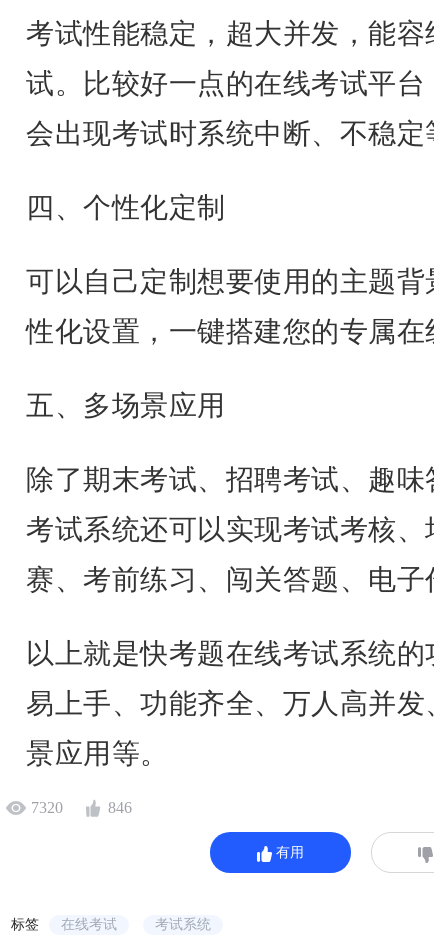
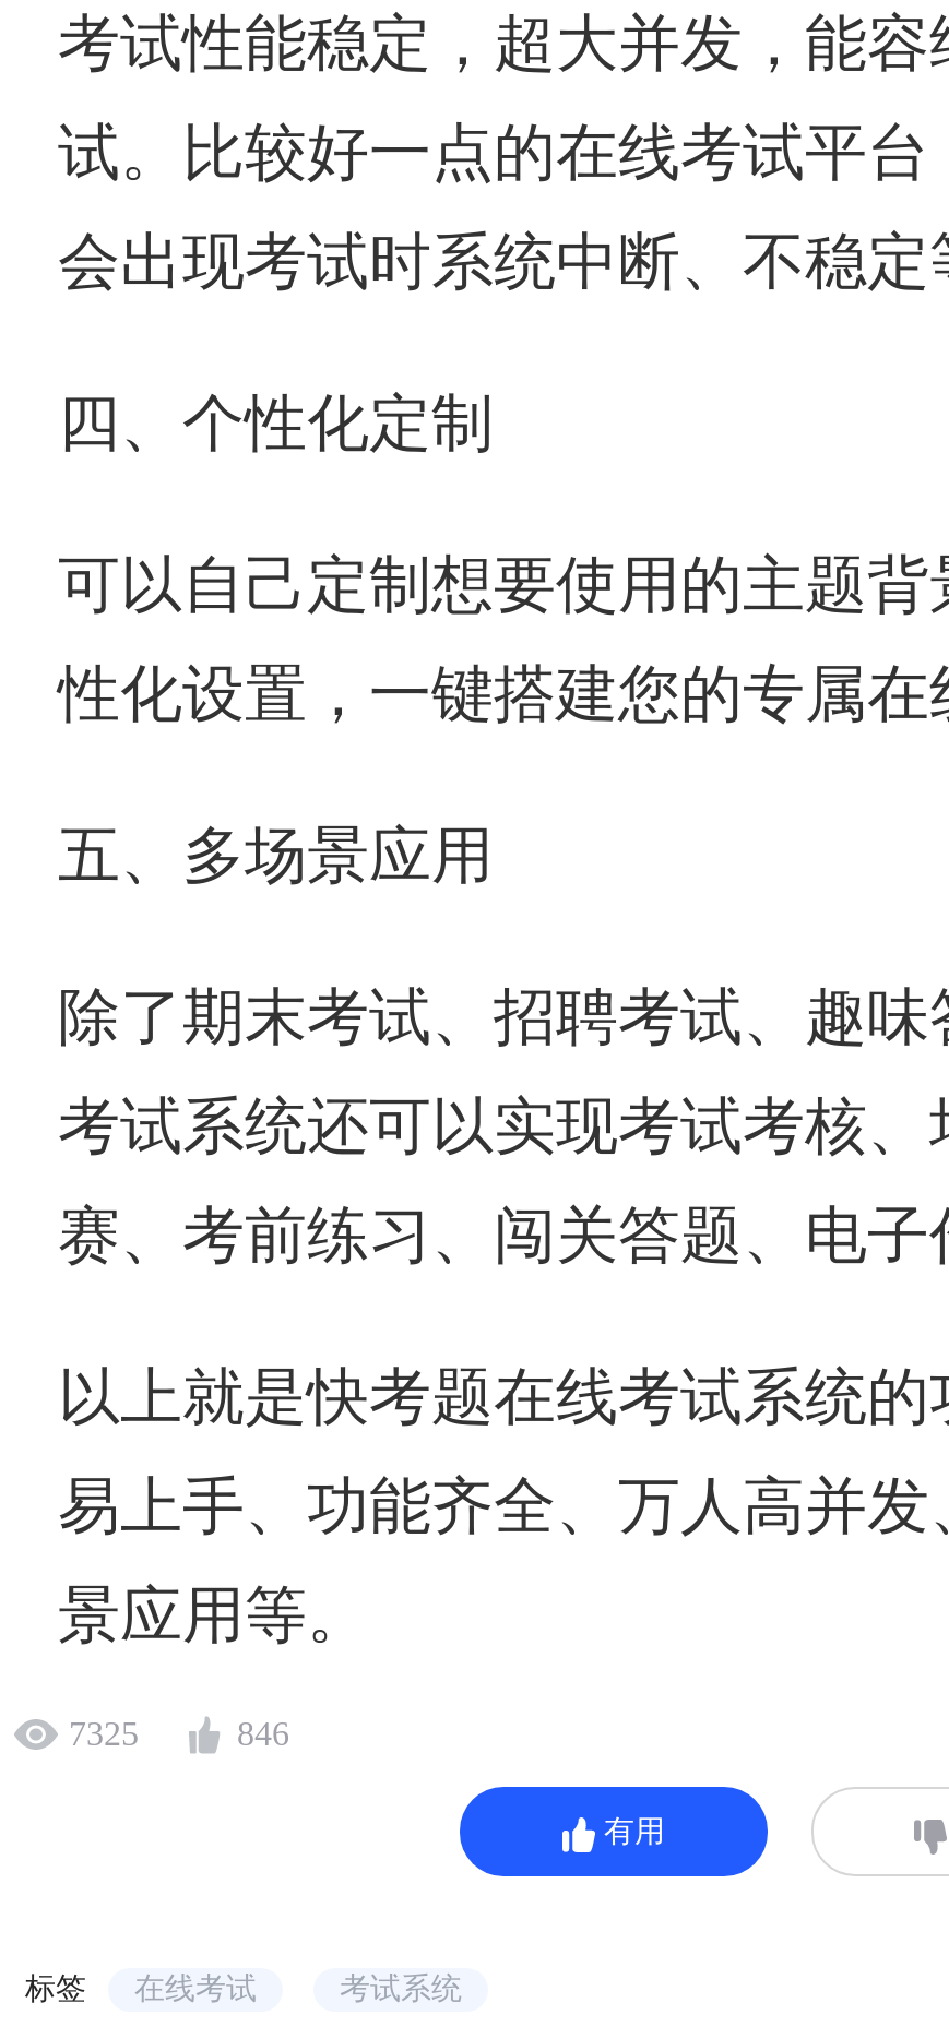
- 7320
+ 7325
